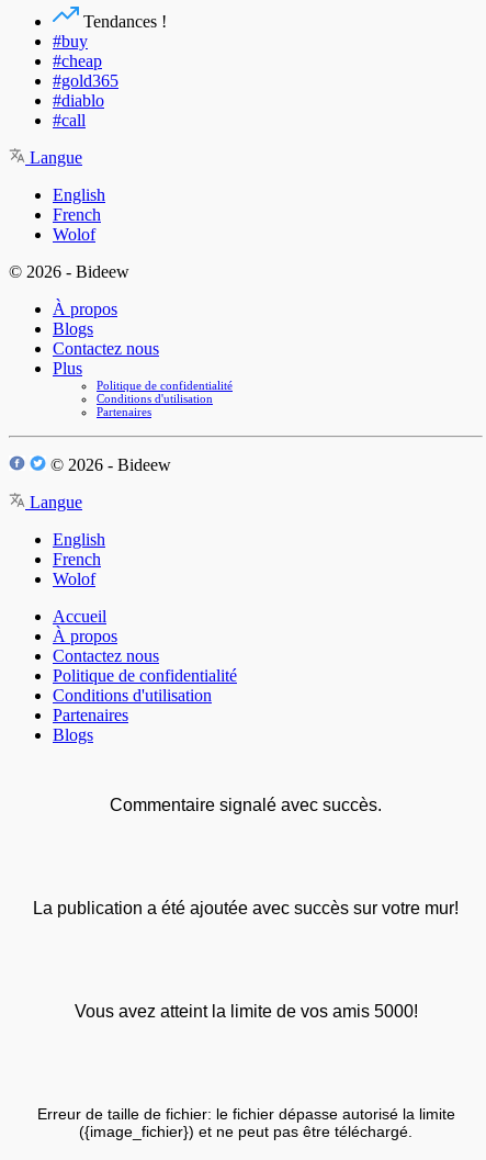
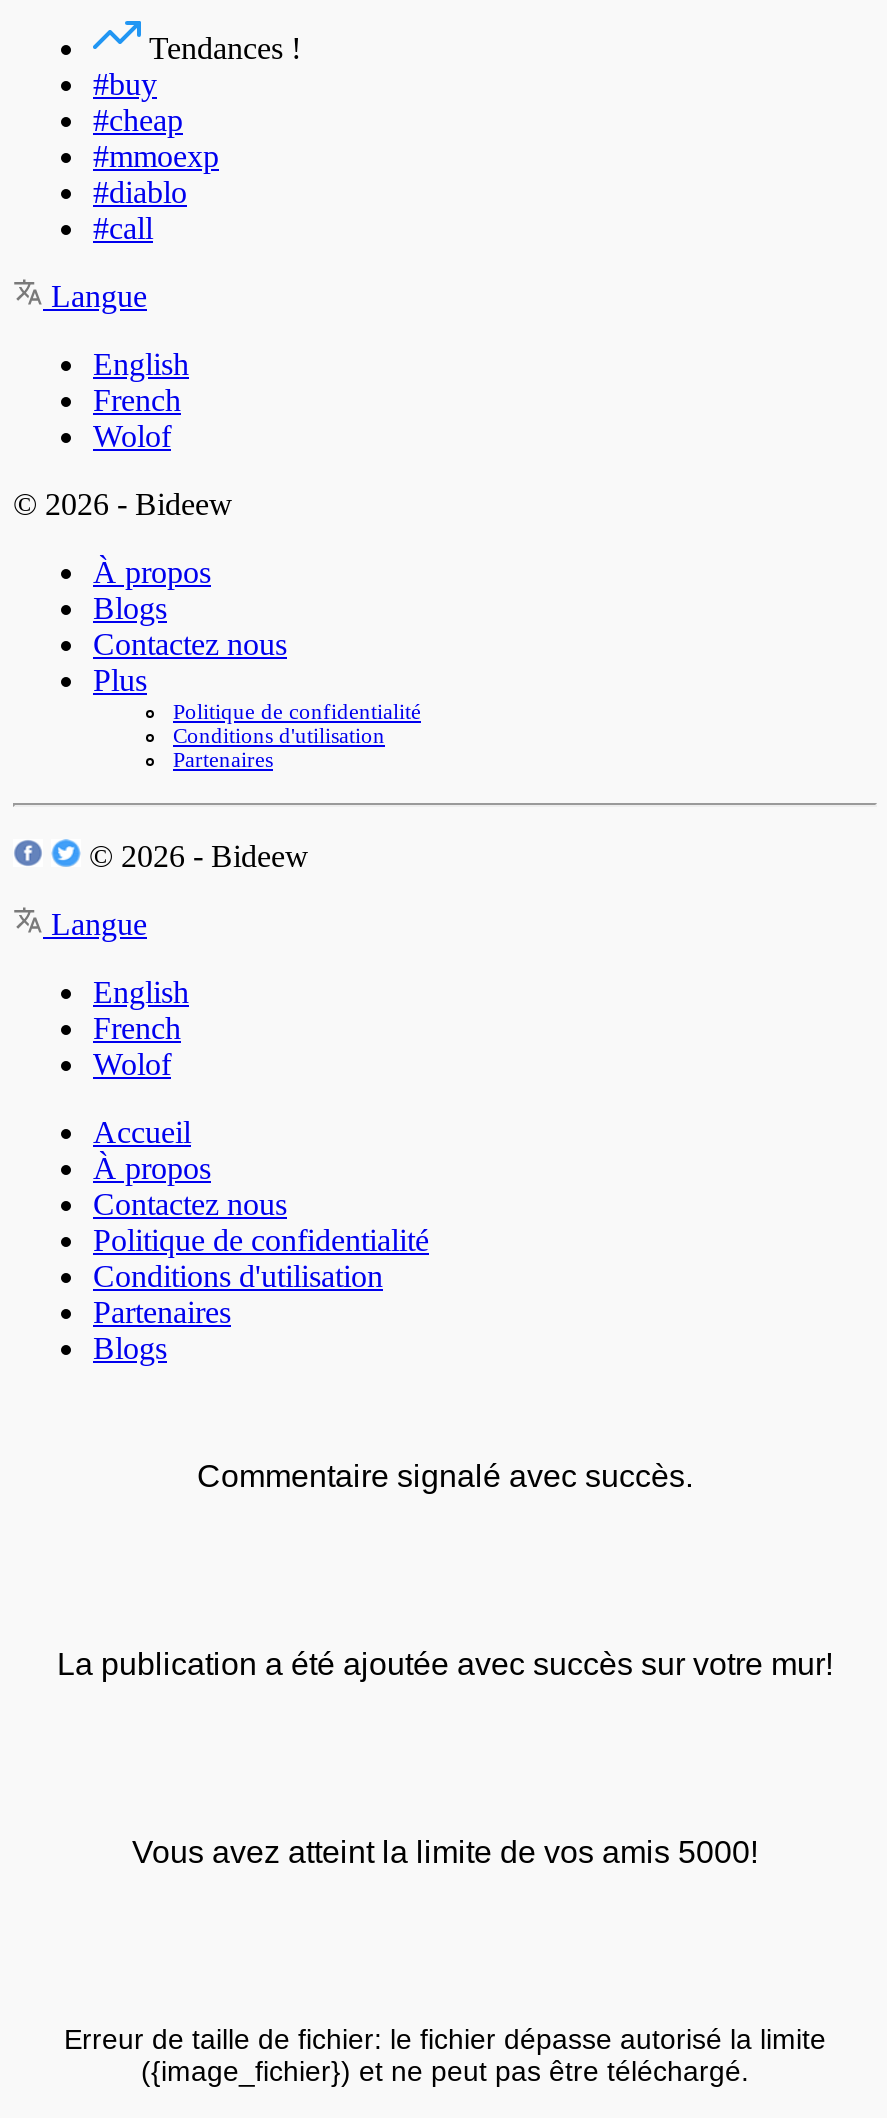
- #gold365
+ #mmoexp
